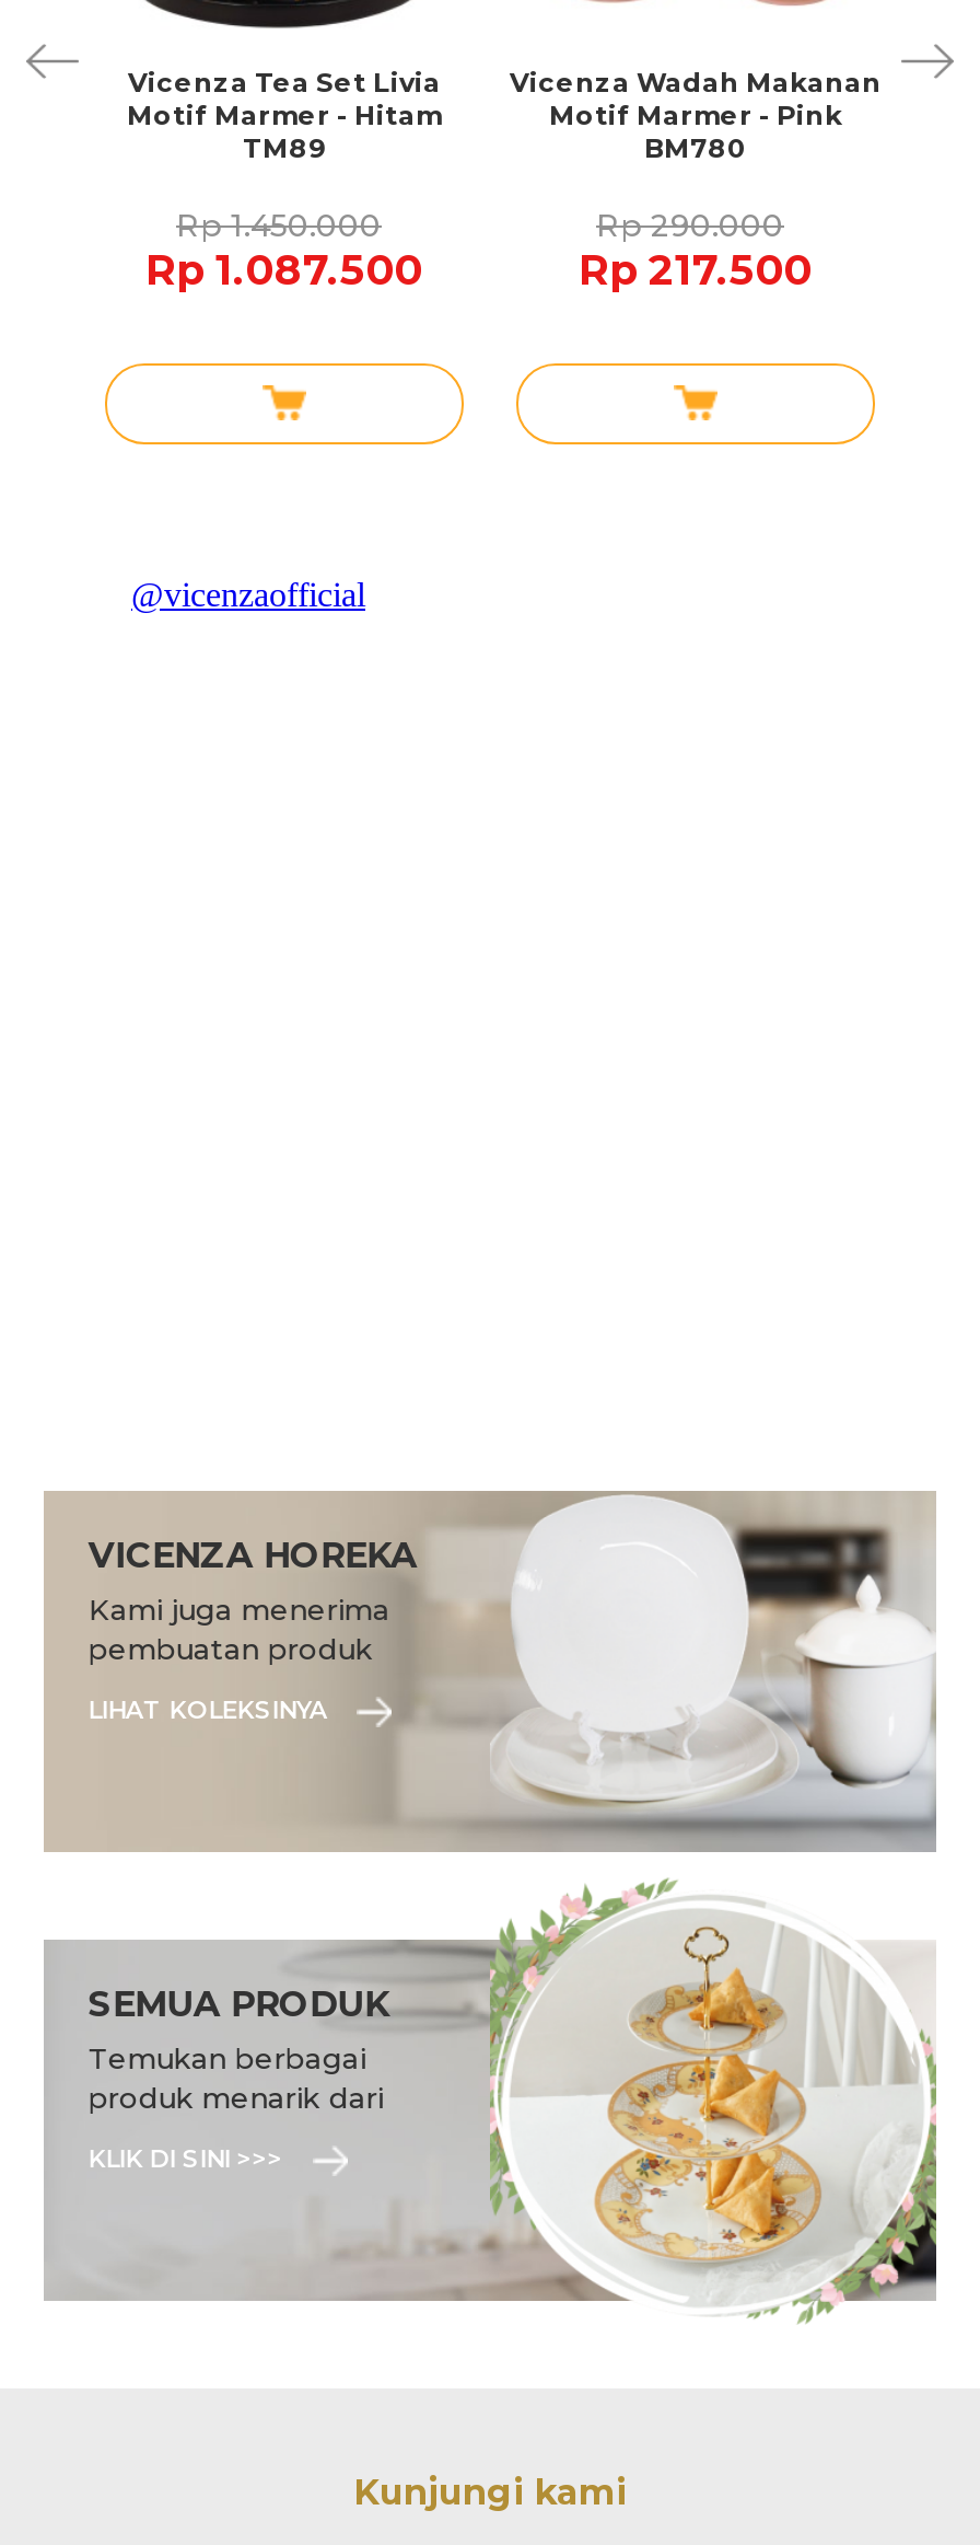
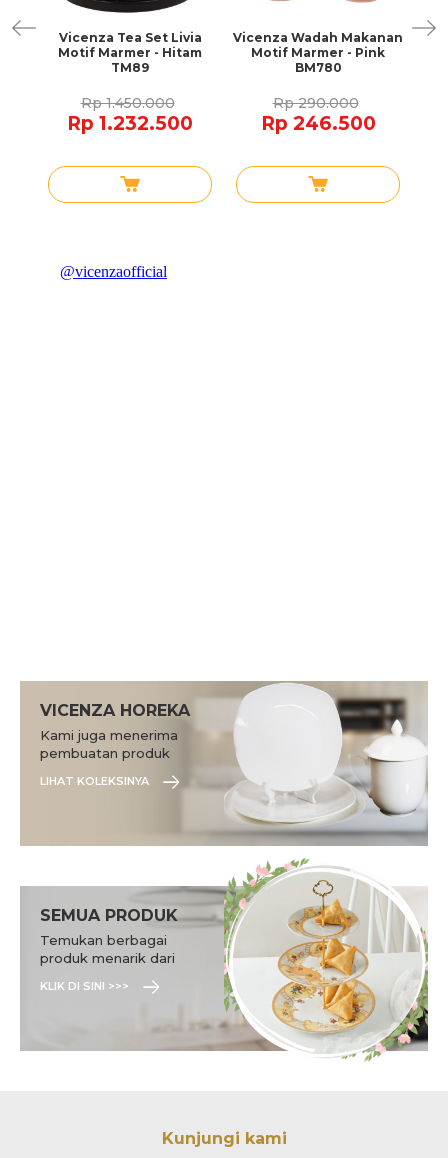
- Rp 1.087.500
+ Rp 1.232.500

- Rp 217.500
+ Rp 246.500
